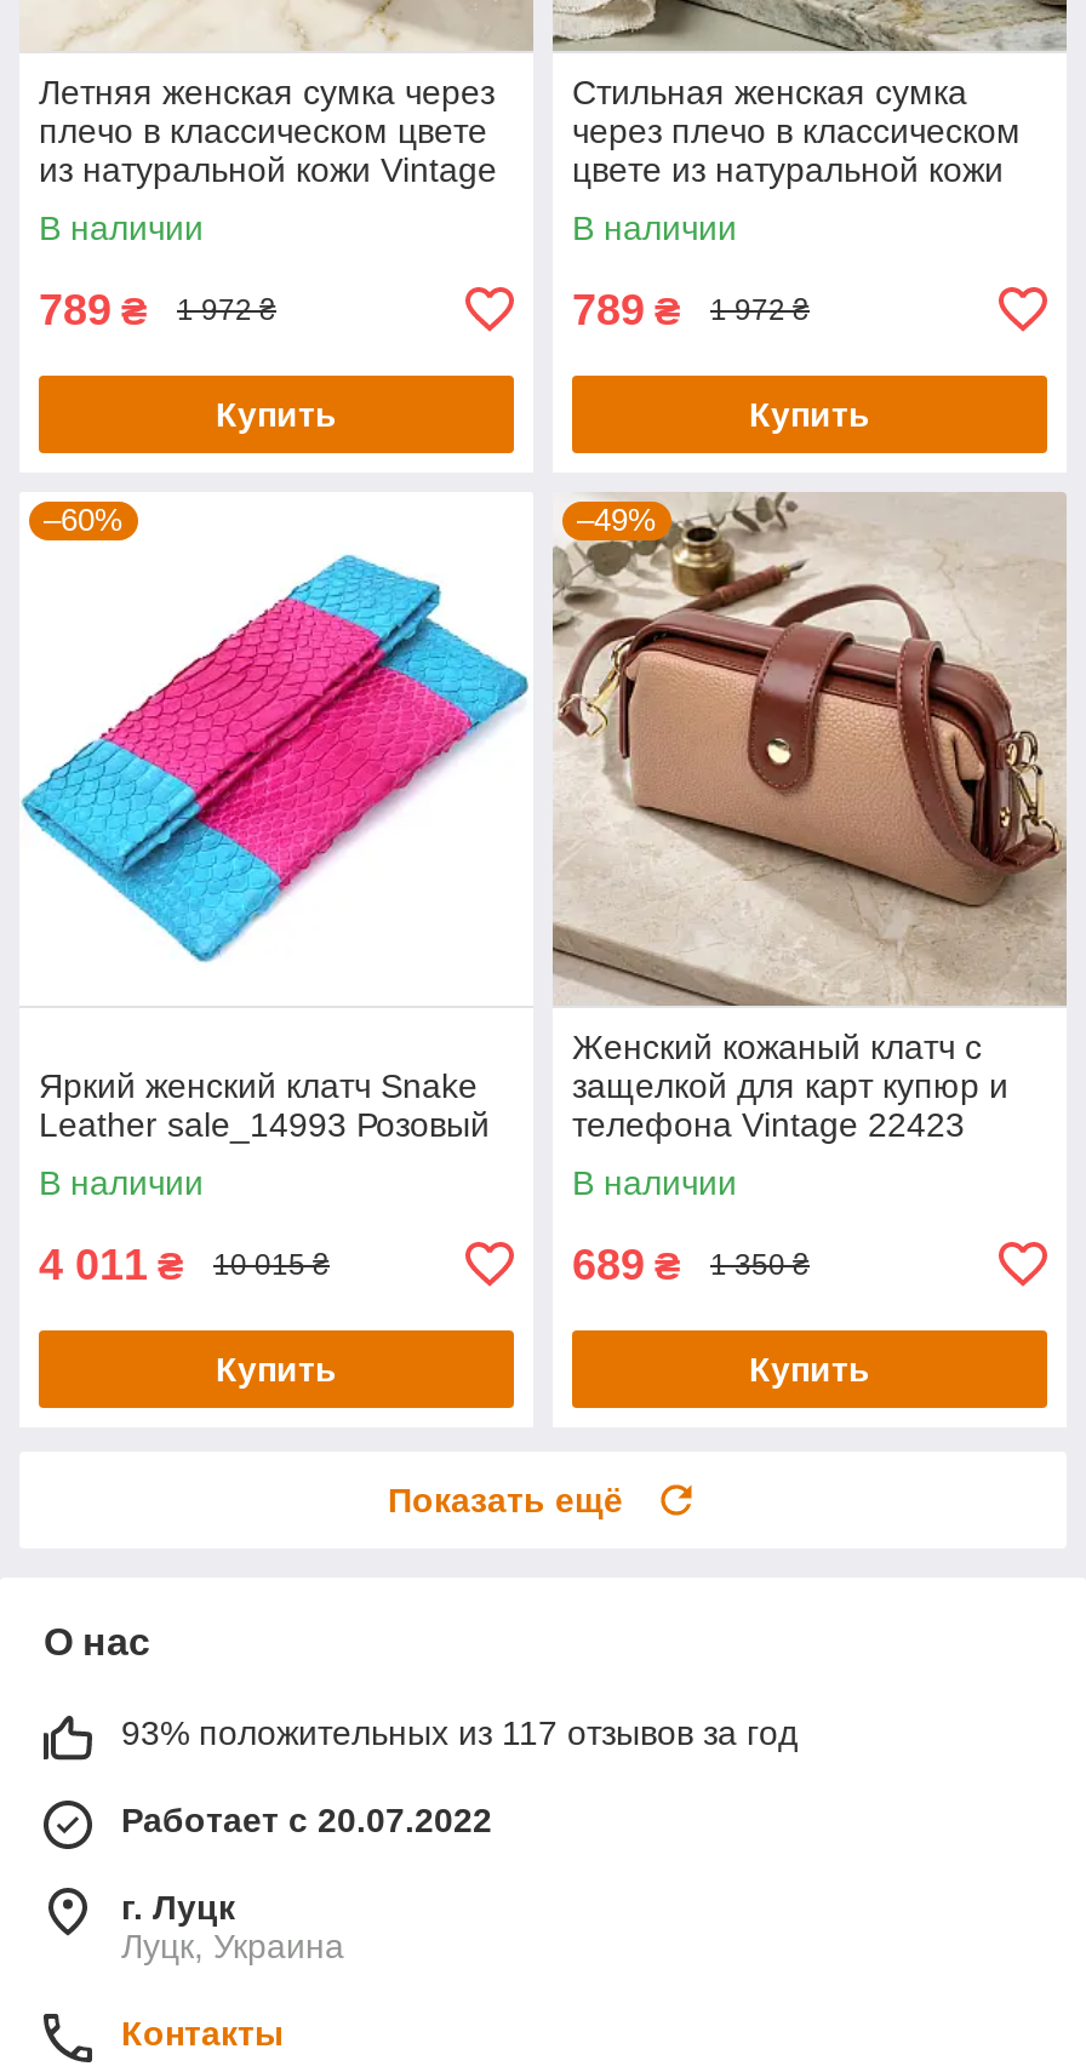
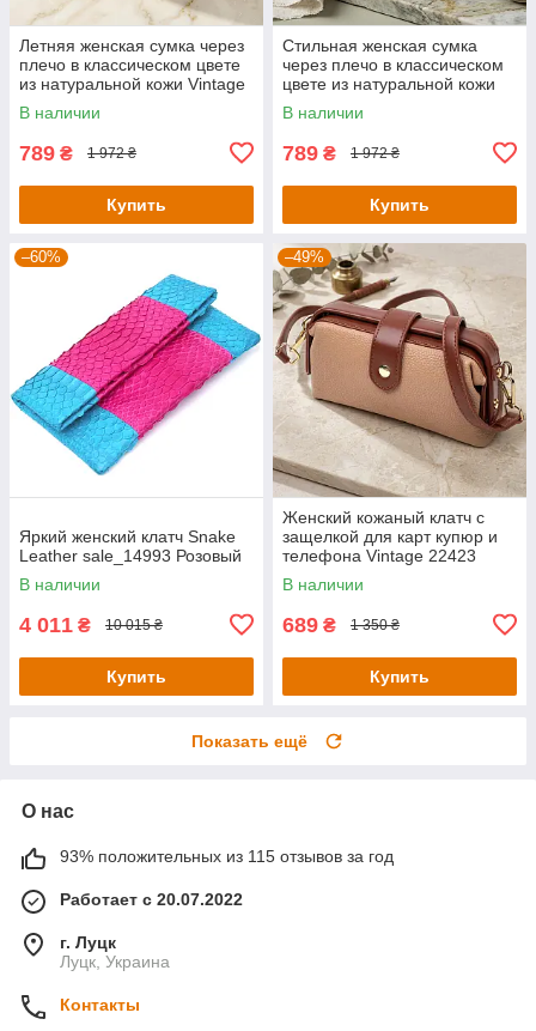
- 93% положительных из 117 отзывов за год
+ 93% положительных из 115 отзывов за год
